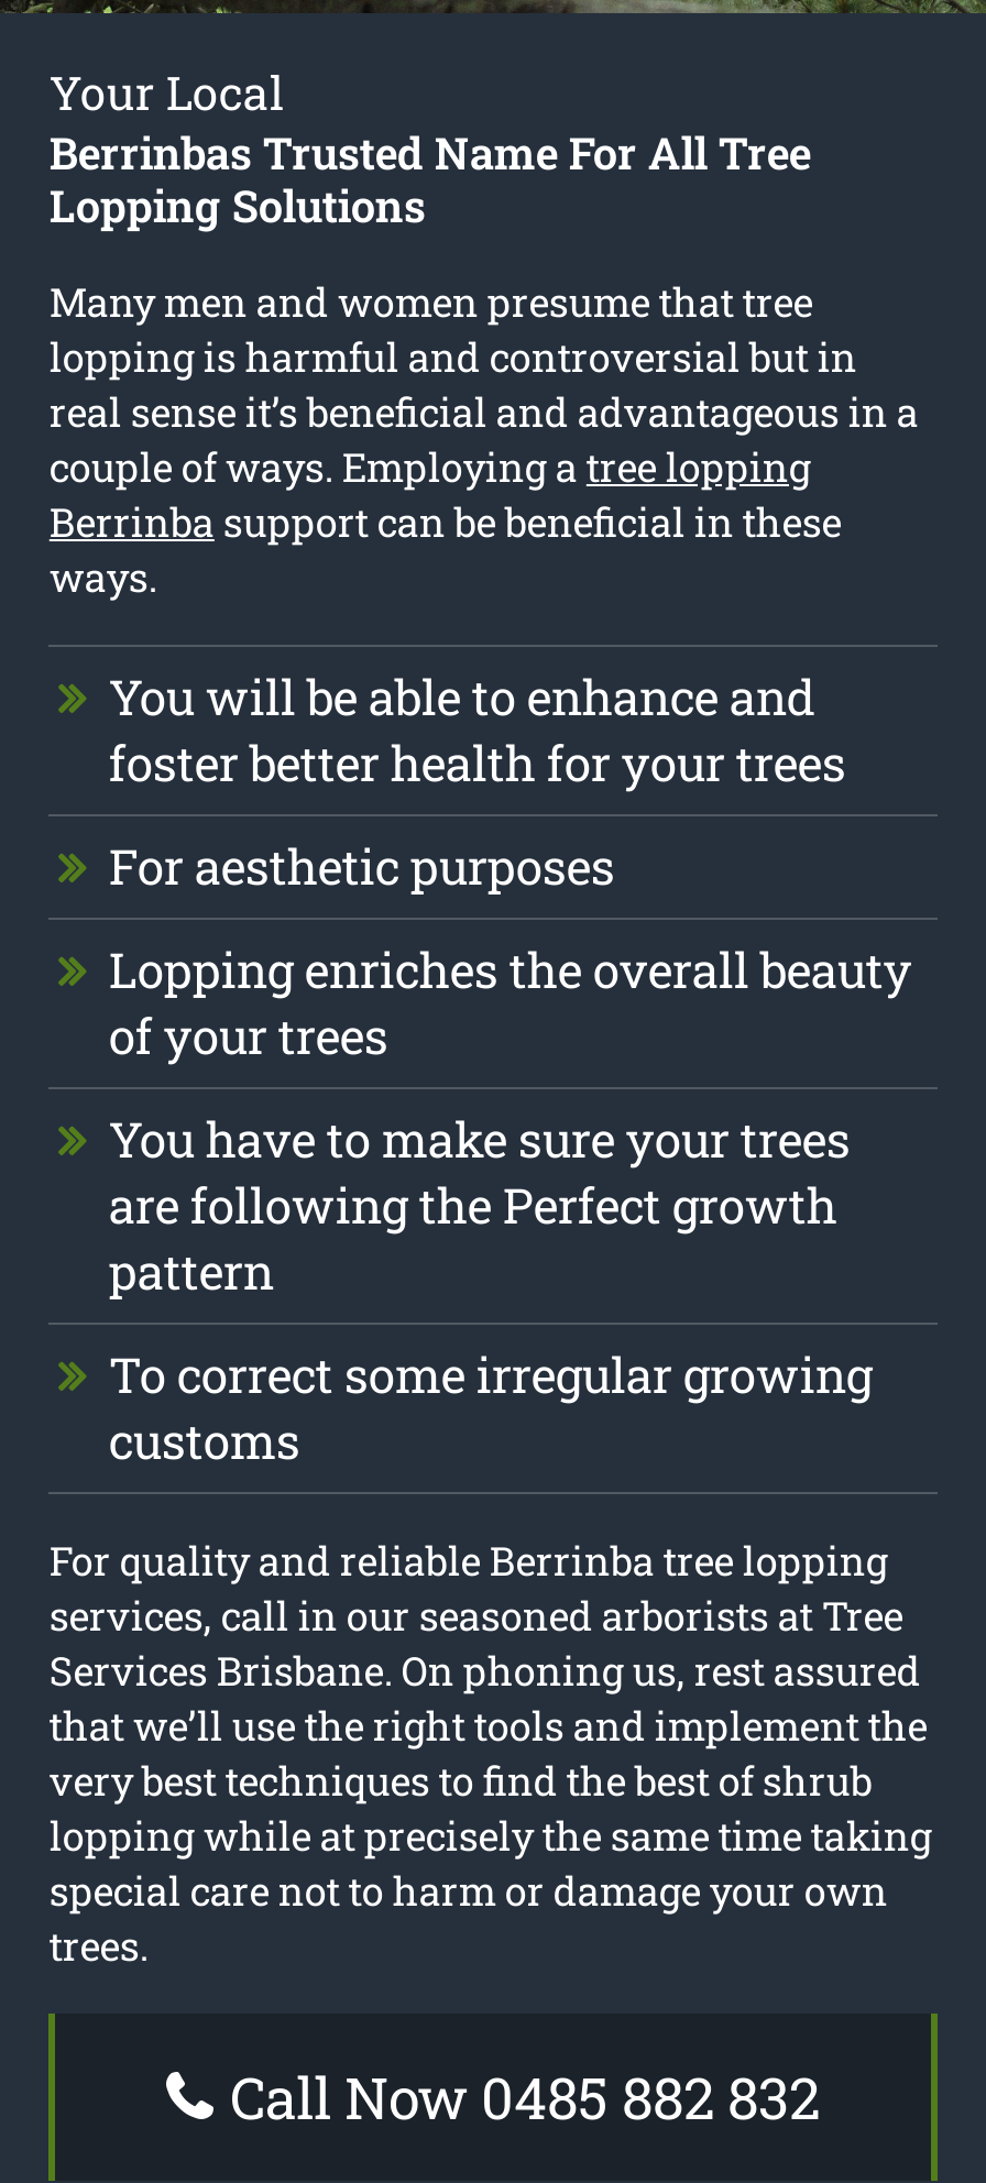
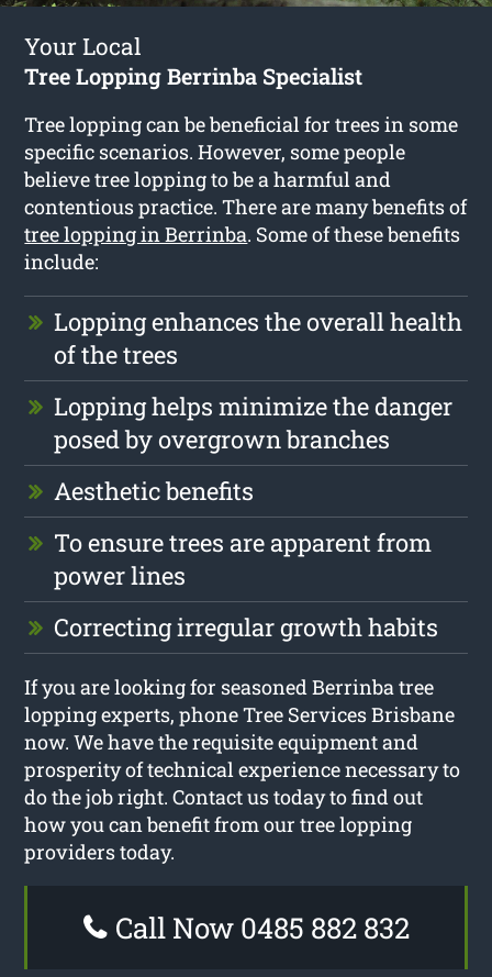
- Berrinbas Trusted Name For All Tree
- Lopping Solutions
+ Tree Lopping Berrinba Specialist

- Many men and women presume that tree
- lopping is harmful and controversial but in
- real sense it’s beneficial and advantageous in a
- couple of ways. Employing a tree lopping
- Berrinba support can be beneficial in these
- ways.
+ Tree lopping can be beneficial for trees in some
+ specific scenarios. However, some people
+ believe tree lopping to be a harmful and
+ contentious practice. There are many benefits of
+ tree lopping in Berrinba. Some of these benefits
+ include:

- You will be able to enhance and
- foster better health for your trees
+ Lopping enhances the overall health
+ of the trees

- For aesthetic purposes
+ Lopping helps minimize the danger
+ posed by overgrown branches

- Lopping enriches the overall beauty
- of your trees
+ Aesthetic benefits

- You have to make sure your trees
- are following the Perfect growth
- pattern
+ To ensure trees are apparent from
+ power lines

- To correct some irregular growing
- customs
+ Correcting irregular growth habits

- For quality and reliable Berrinba tree lopping
- services, call in our seasoned arborists at Tree
- Services Brisbane. On phoning us, rest assured
- that we’ll use the right tools and implement the
- very best techniques to find the best of shrub
- lopping while at precisely the same time taking
- special care not to harm or damage your own
- trees.
+ If you are looking for seasoned Berrinba tree
+ lopping experts, phone Tree Services Brisbane
+ now. We have the requisite equipment and
+ prosperity of technical experience necessary to
+ do the job right. Contact us today to find out
+ how you can benefit from our tree lopping
+ providers today.
